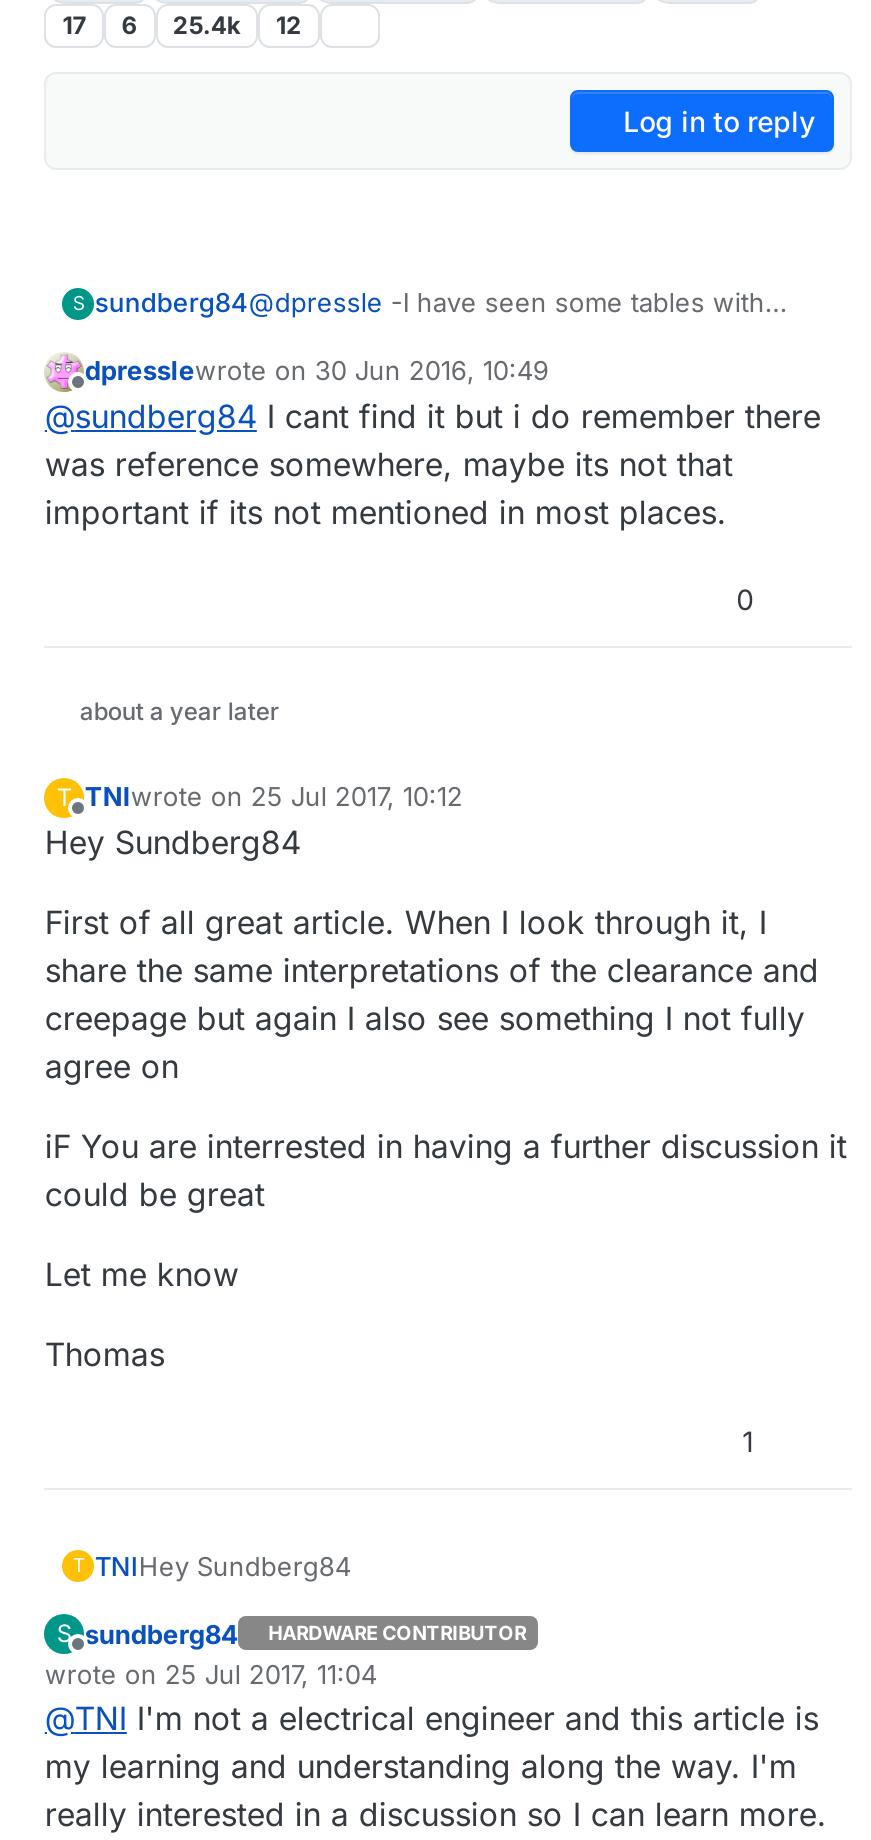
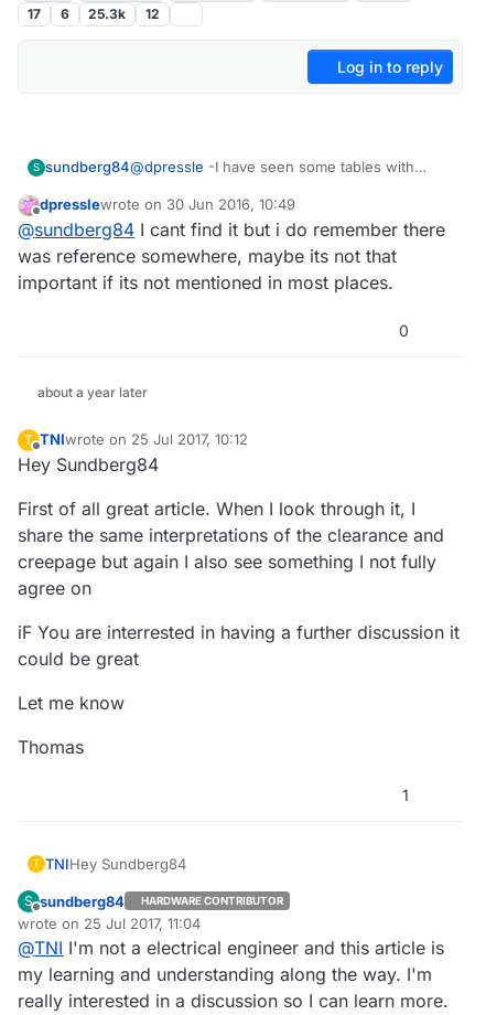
- 17 6 25.4k 12
+ 17 6 25.3k 12
